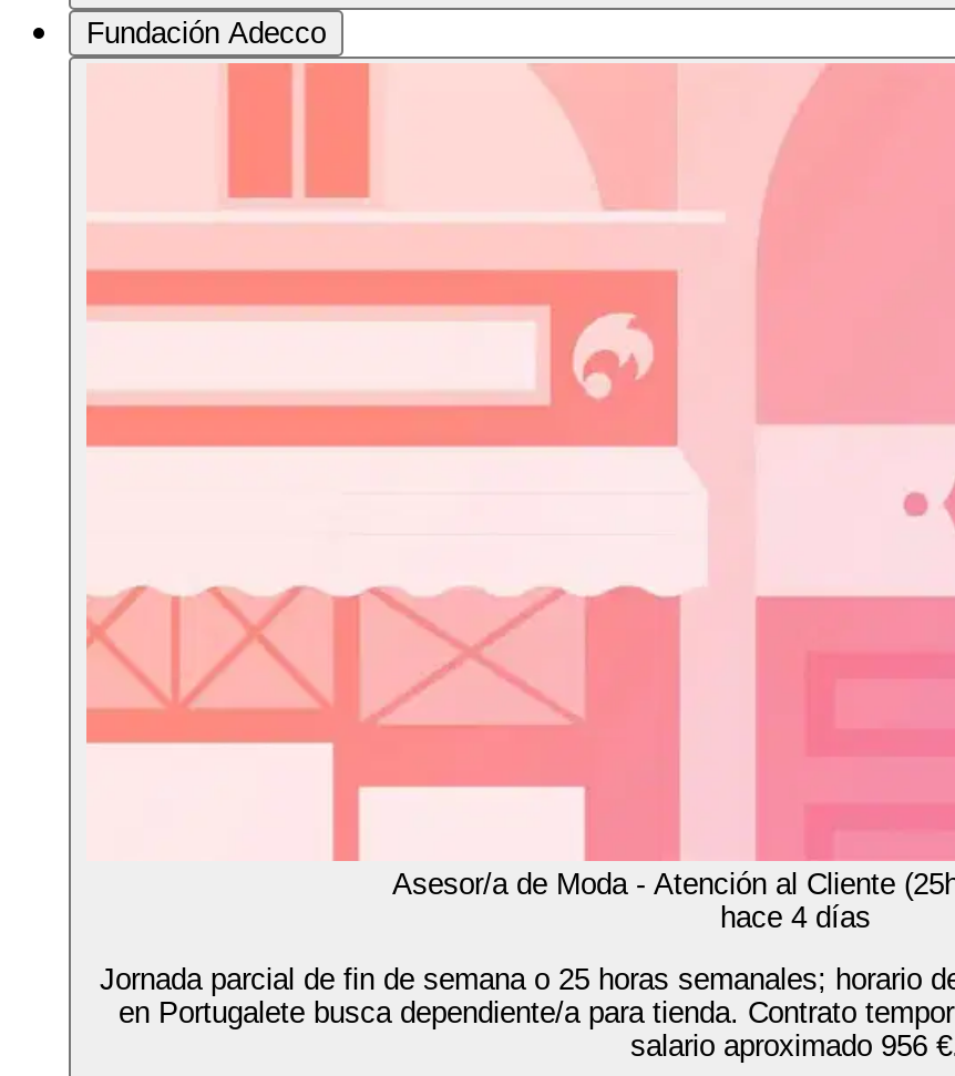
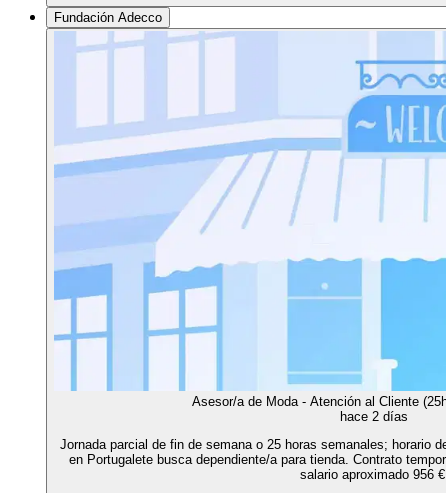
- [image]
- hace 4 días
+ [image]
+ hace 2 días
